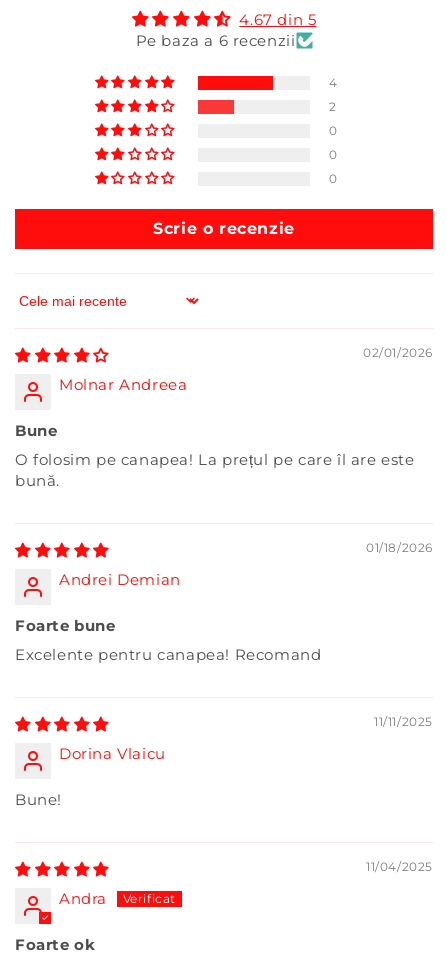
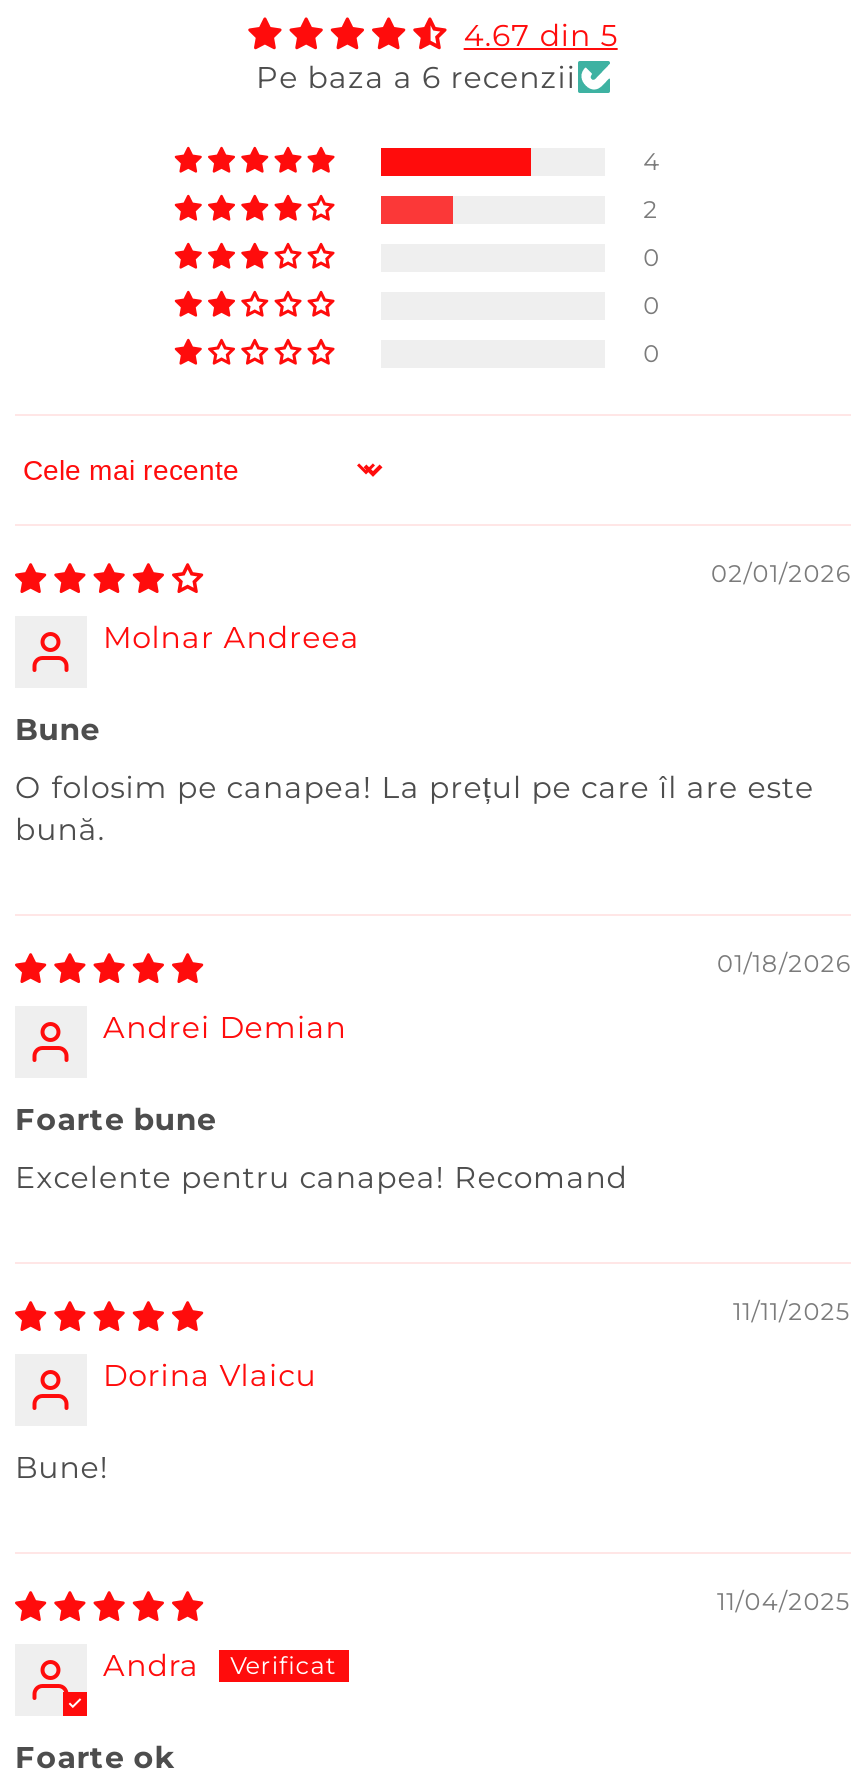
- Scrie o recenzie
